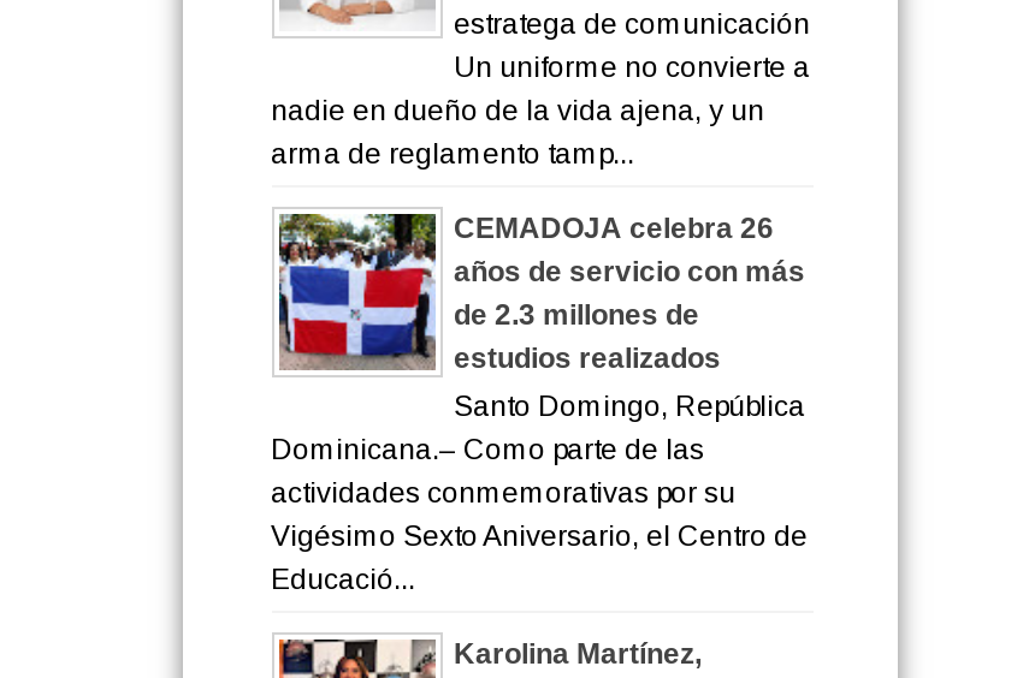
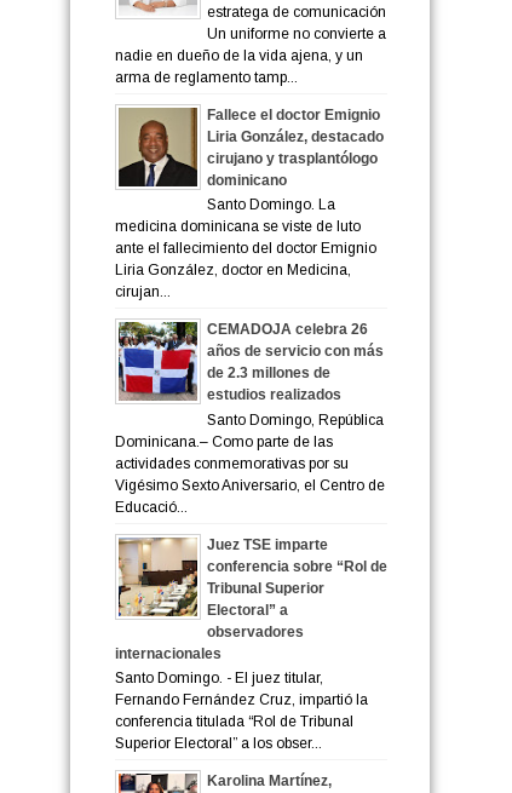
+ [image]
+ Fallece el doctor Emignio
+ Liria González, destacado
+ cirujano y trasplantólogo
+ dominicano
+ Santo Domingo. La
+ medicina dominicana se viste de luto
+ ante el fallecimiento del doctor Emignio
+ Liria González, doctor en Medicina,
+ cirujan...

+ [image]
+ Juez TSE imparte
+ conferencia sobre “Rol de
+ Tribunal Superior
+ Electoral” a
+ observadores
+ internacionales
+ Santo Domingo. - El juez titular,
+ Fernando Fernández Cruz, impartió la
+ conferencia titulada “Rol de Tribunal
+ Superior Electoral” a los obser...
